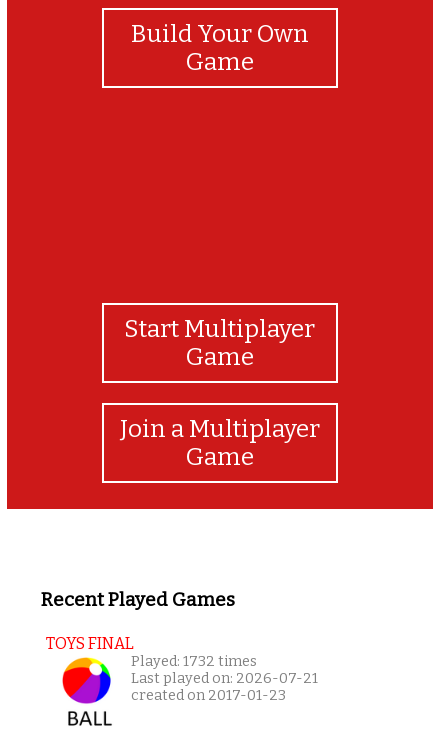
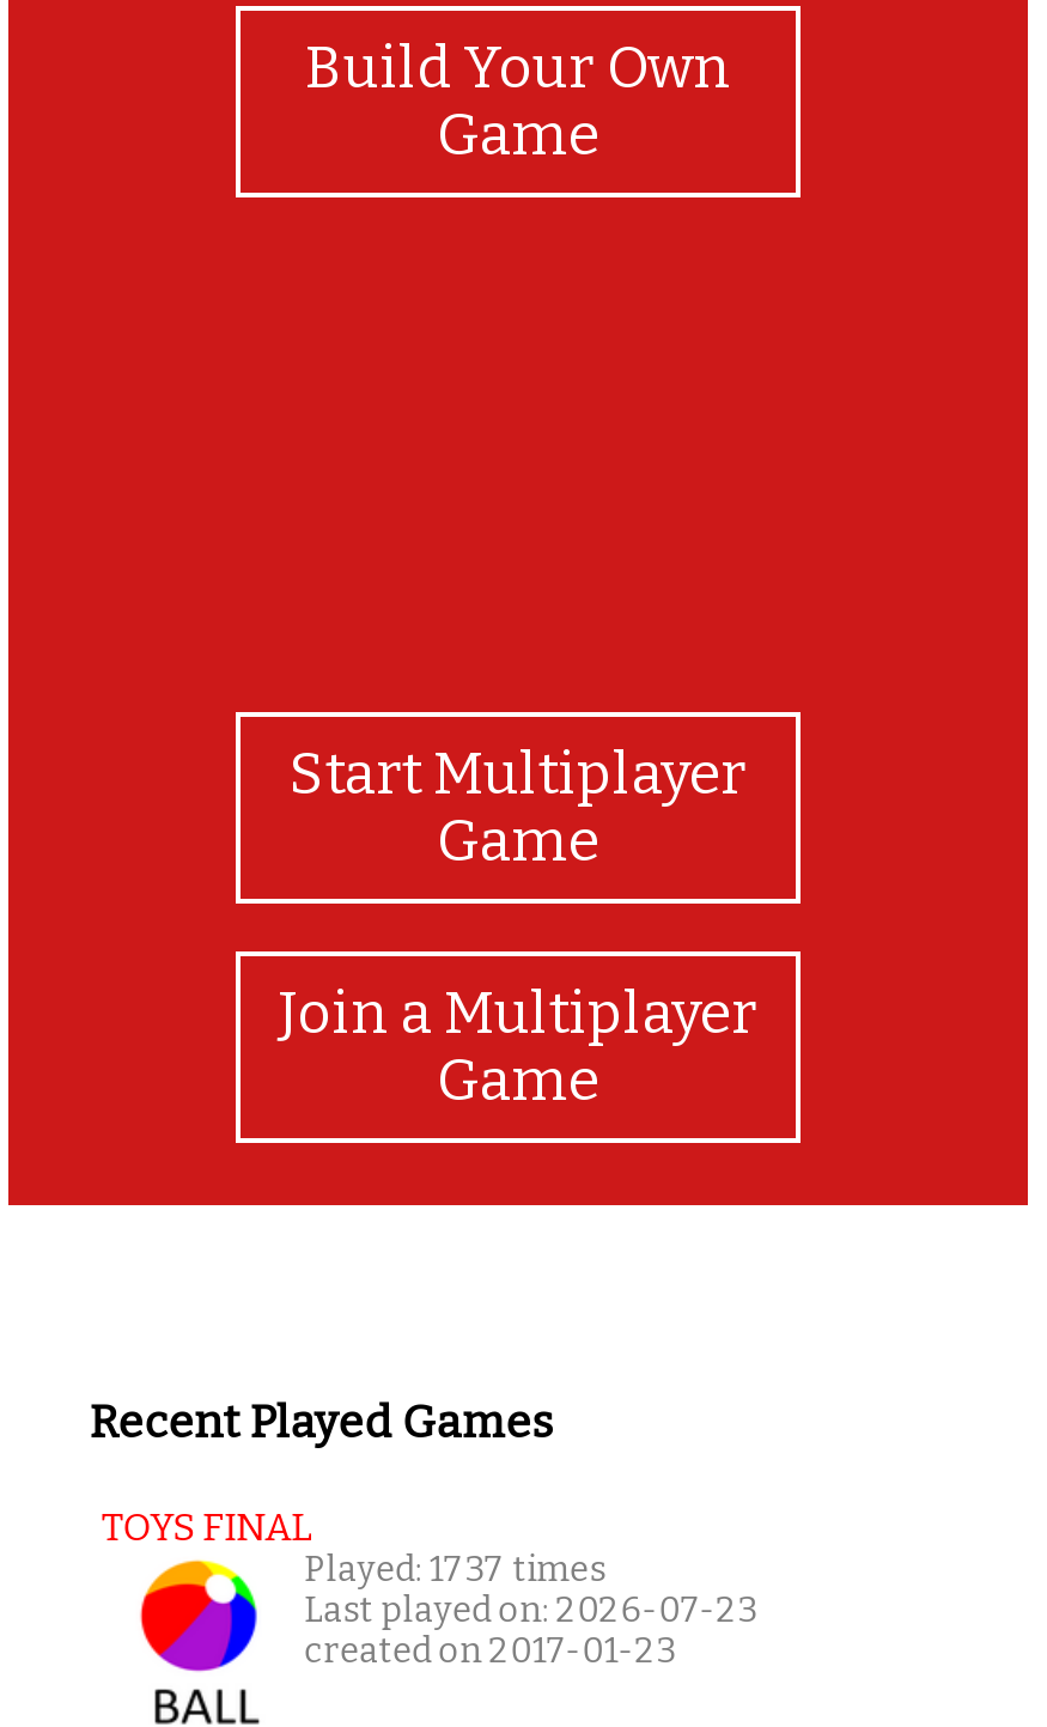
- Played: 1732 times
+ Played: 1737 times

- Last played on: 2026-07-21
+ Last played on: 2026-07-23
